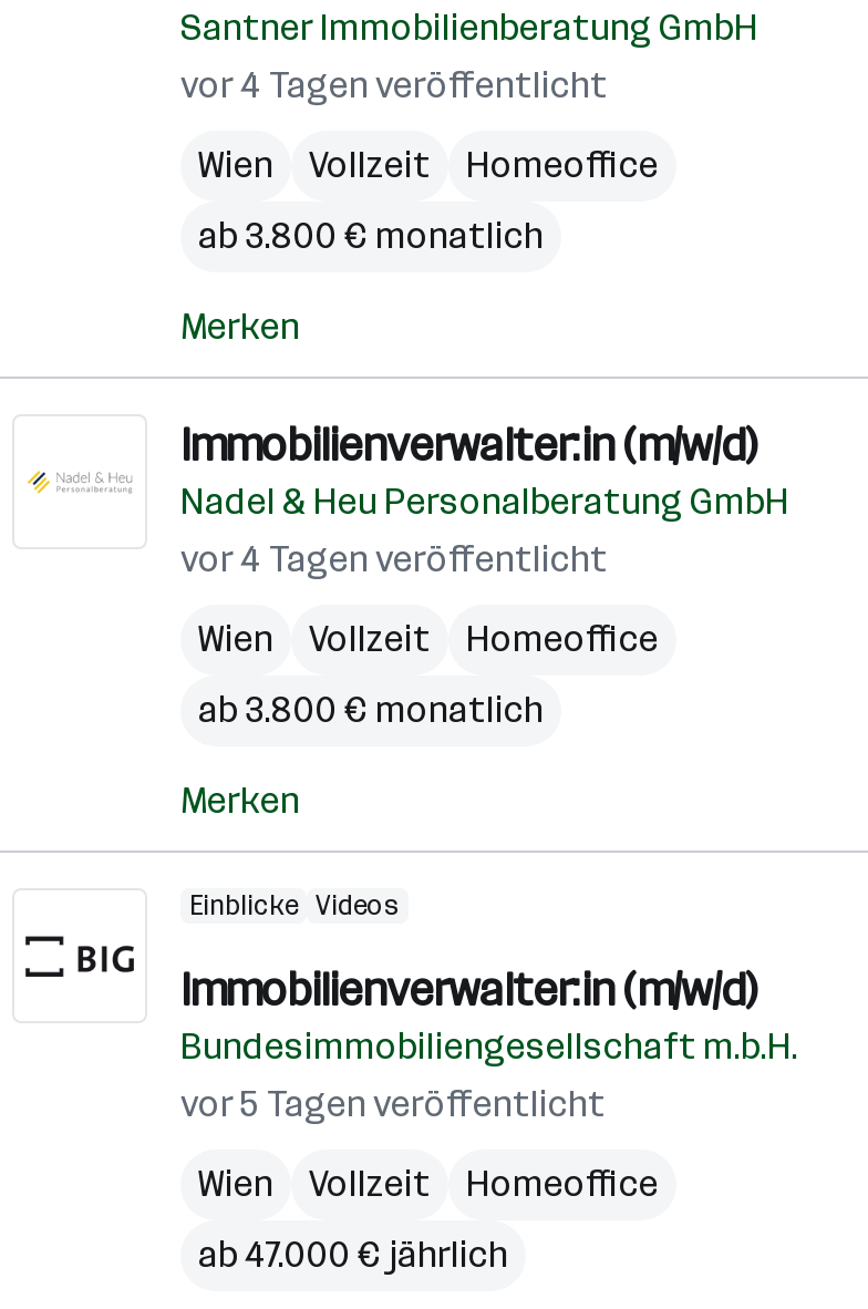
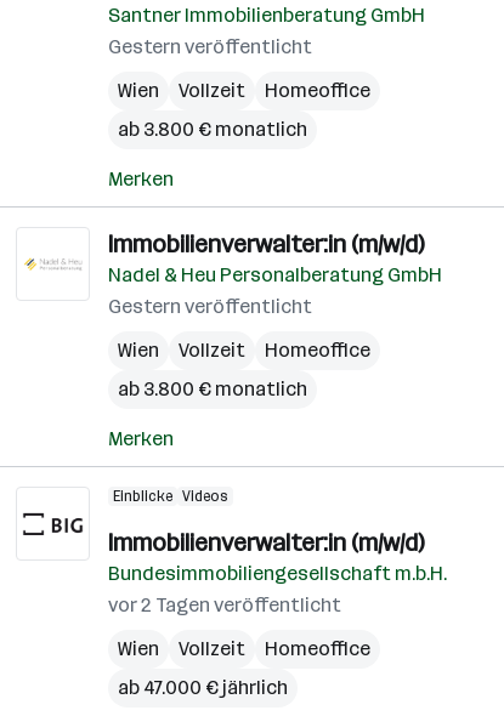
- vor 4 Tagen veröffentlicht
+ Gestern veröffentlicht

- vor 4 Tagen veröffentlicht
+ Gestern veröffentlicht

- vor 5 Tagen veröffentlicht
+ vor 2 Tagen veröffentlicht
